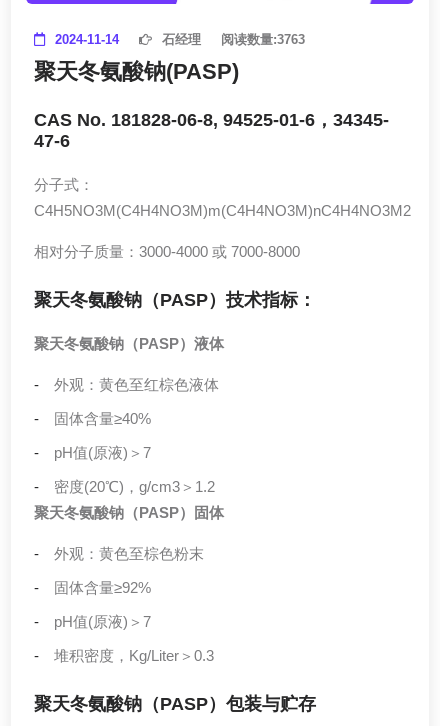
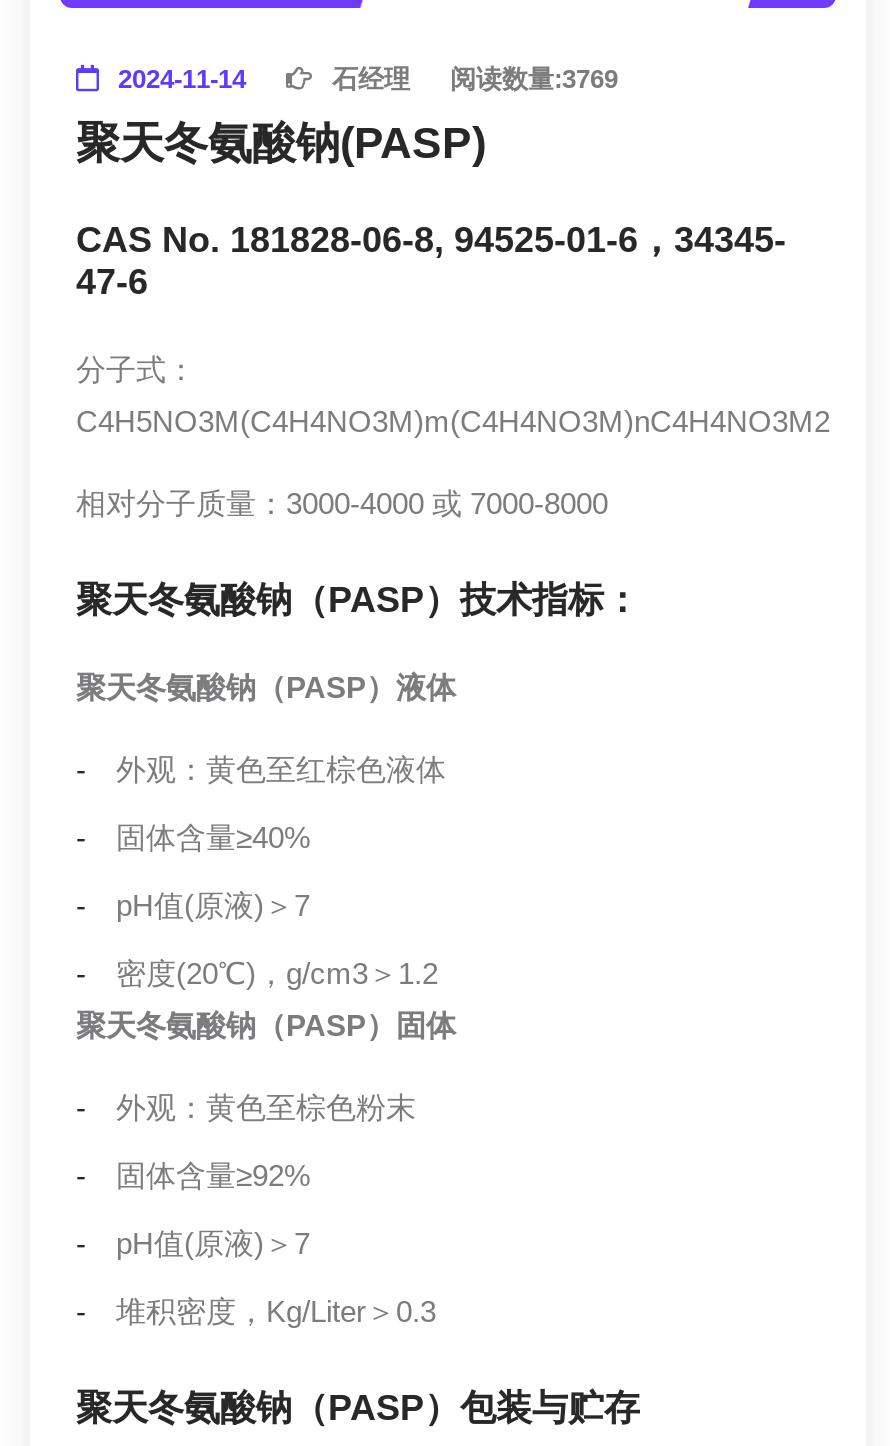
- 石经理 阅读数量:3763
+ 石经理 阅读数量:3769
